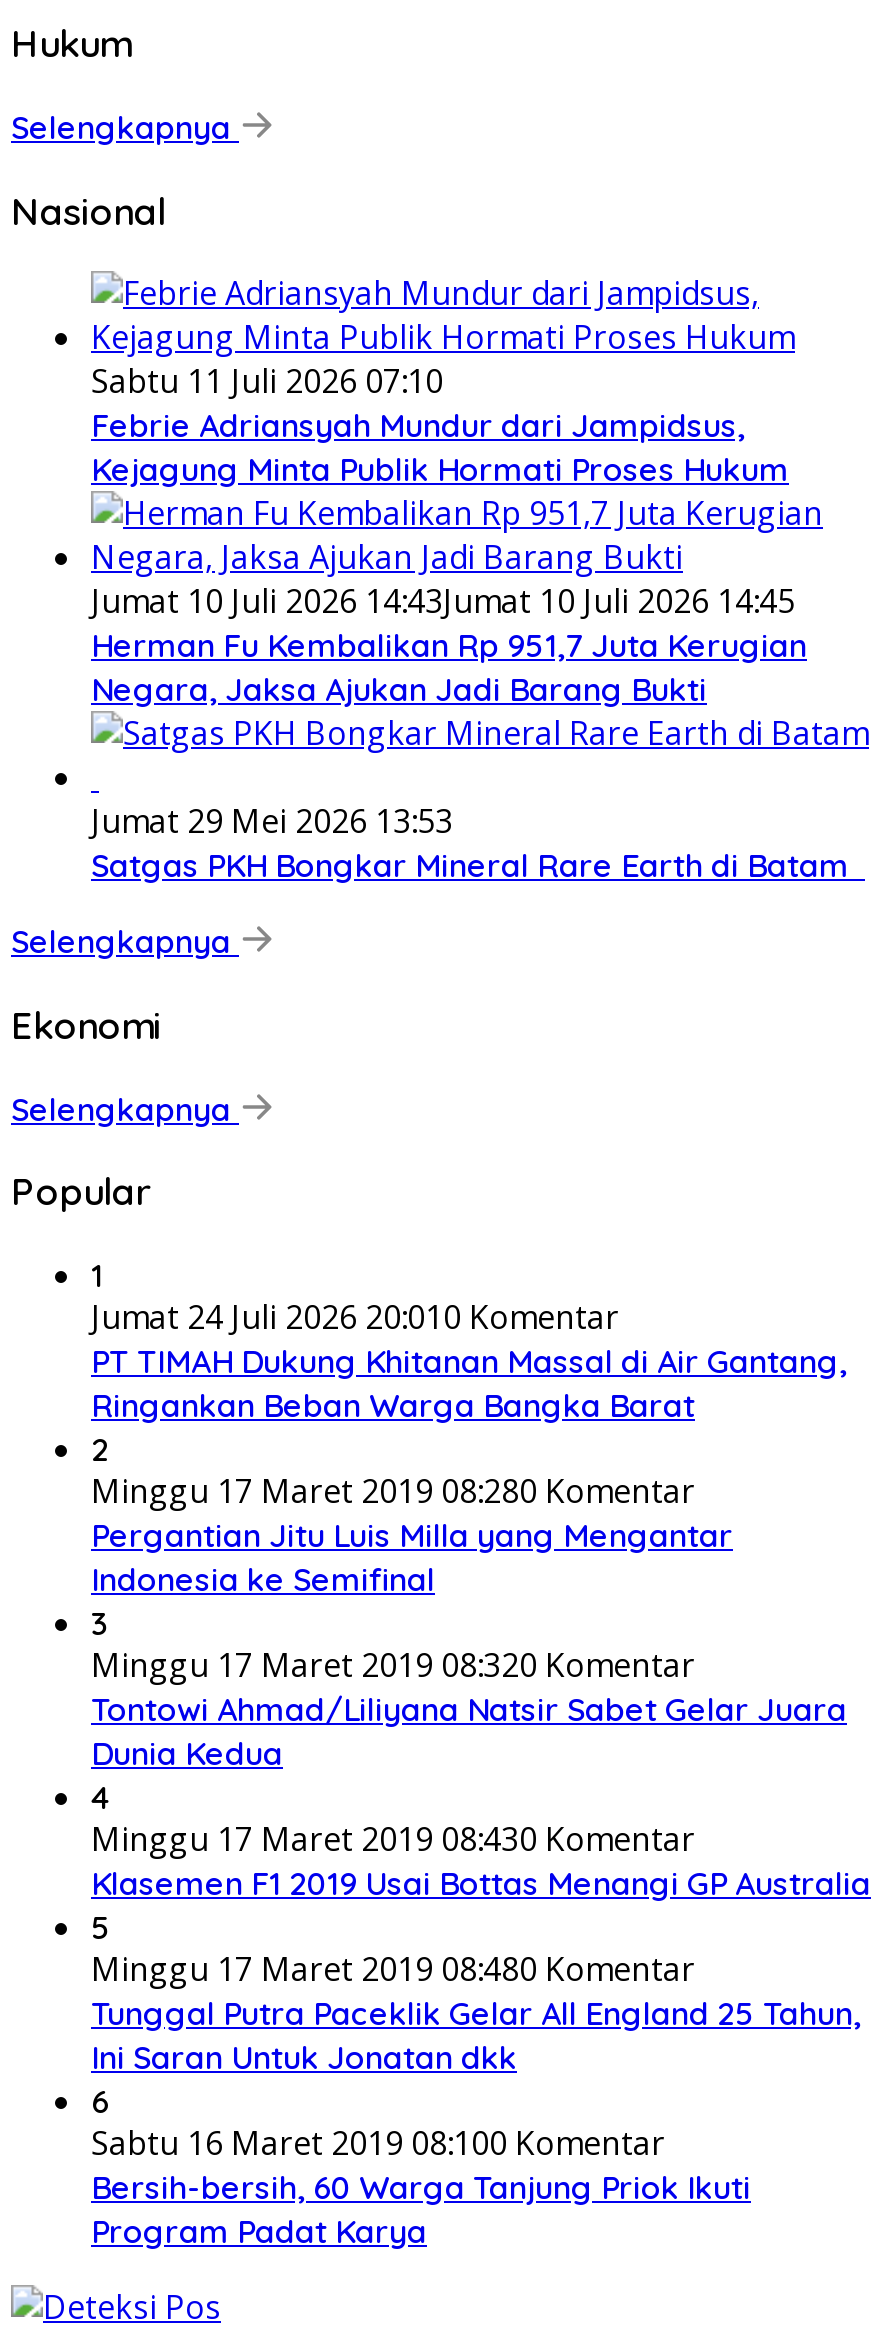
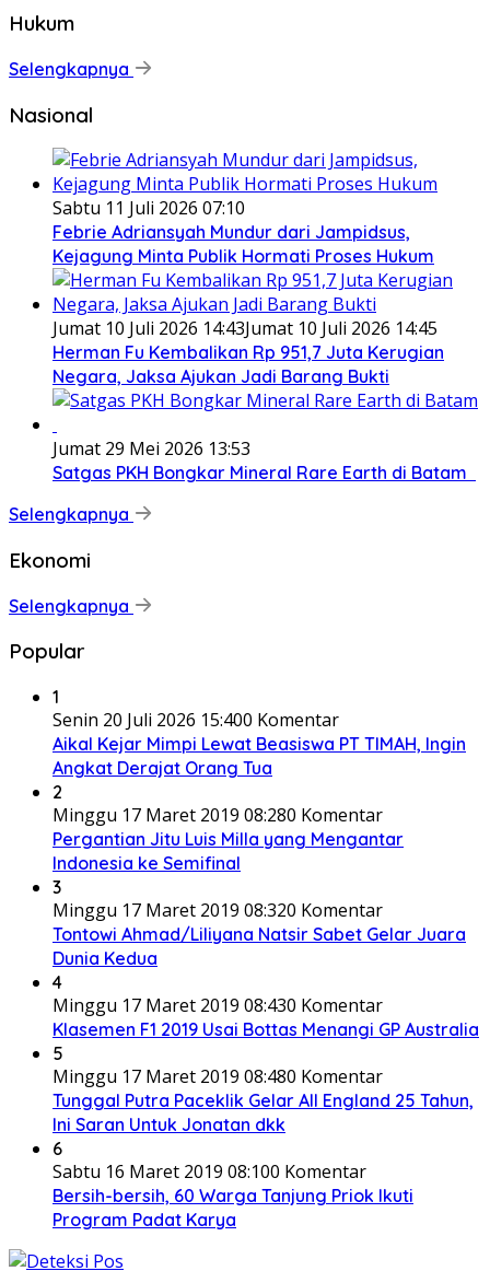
- Jumat 24 Juli 2026 20:01 0 Komentar
- PT TIMAH Dukung Khitanan Massal di Air Gantang,
- Ringankan Beban Warga Bangka Barat
+ Senin 20 Juli 2026 15:40 0 Komentar
+ Aikal Kejar Mimpi Lewat Beasiswa PT TIMAH, Ingin
+ Angkat Derajat Orang Tua
